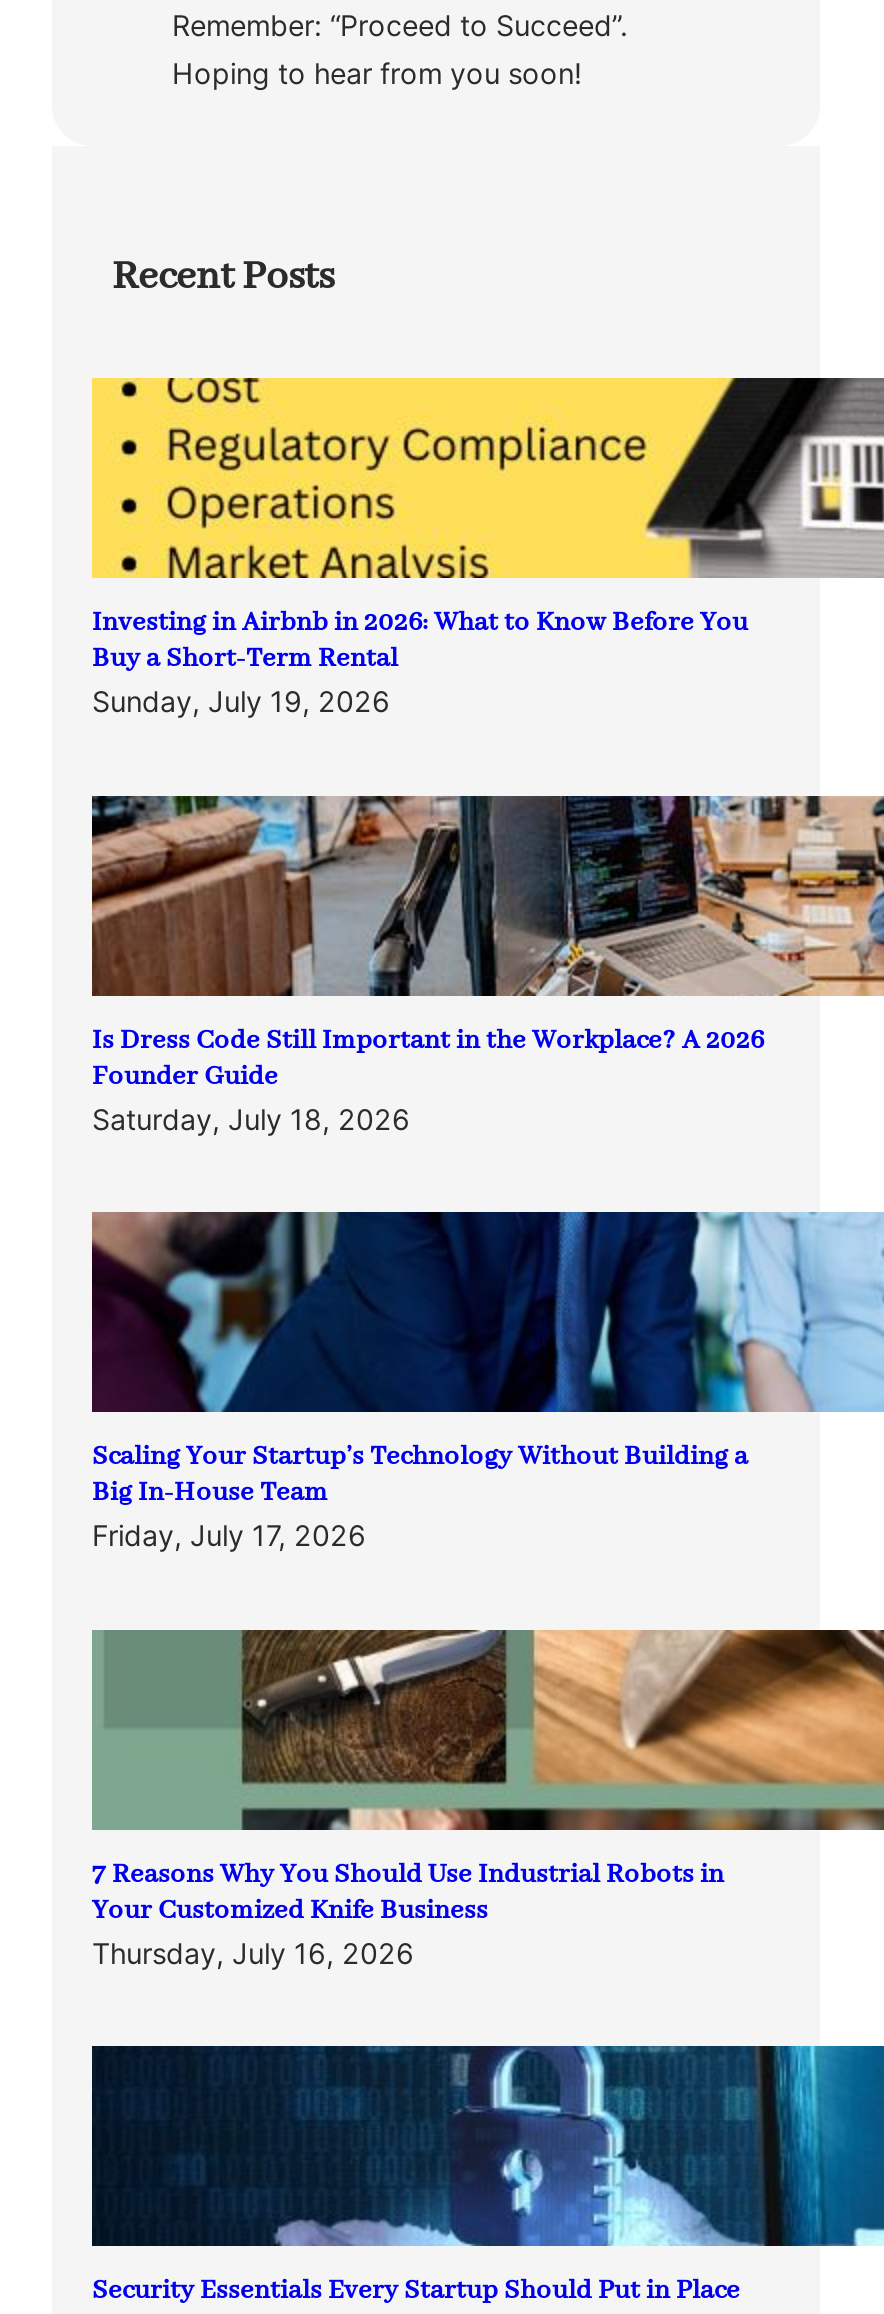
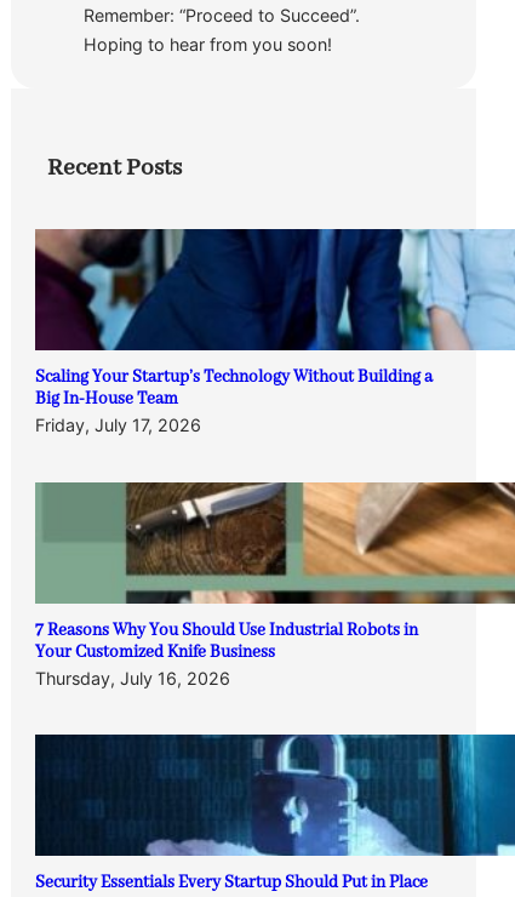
- [image]
- Investing in Airbnb in 2026: What to Know Before You
- Buy a Short-Term Rental
- Sunday, July 19, 2026

- [image]
- Is Dress Code Still Important in the Workplace? A 2026
- Founder Guide
- Saturday, July 18, 2026
